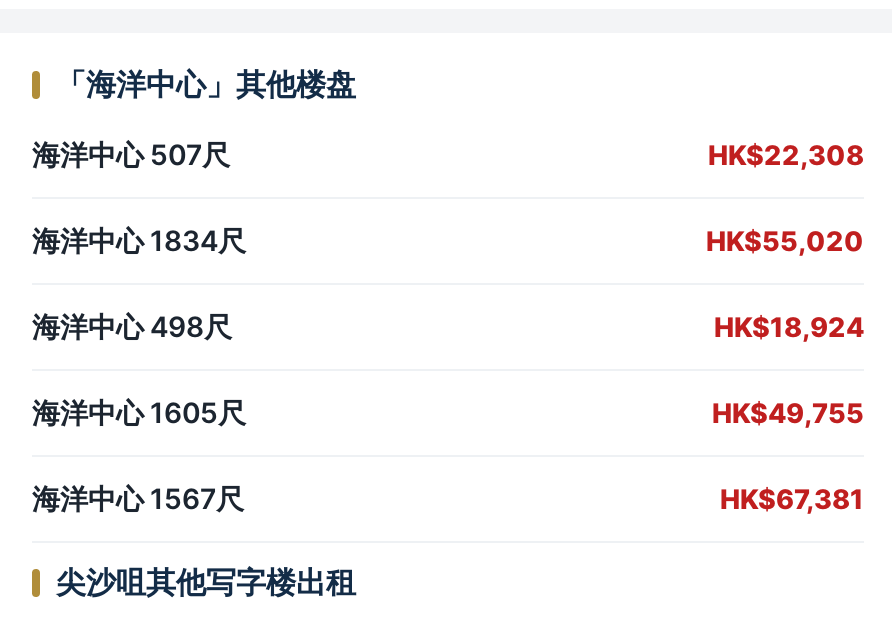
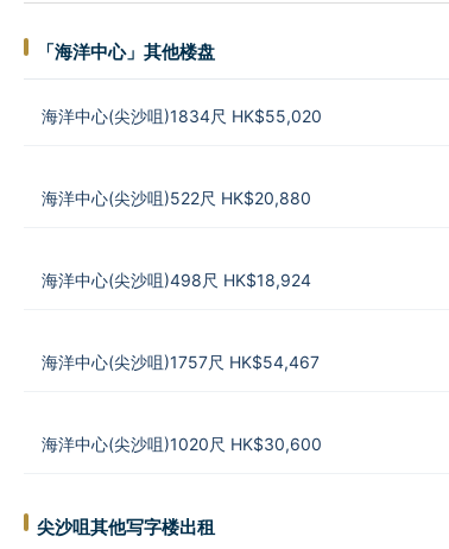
- 海洋中心 507尺
- HK$22,308
+ 海洋中心(尖沙咀)1834尺 HK$55,020

- 海洋中心 1834尺
- HK$55,020
+ 海洋中心(尖沙咀)522尺 HK$20,880

- 海洋中心 498尺
- HK$18,924
+ 海洋中心(尖沙咀)498尺 HK$18,924

- 海洋中心 1605尺
- HK$49,755
+ 海洋中心(尖沙咀)1757尺 HK$54,467

- 海洋中心 1567尺
- HK$67,381
+ 海洋中心(尖沙咀)1020尺 HK$30,600
